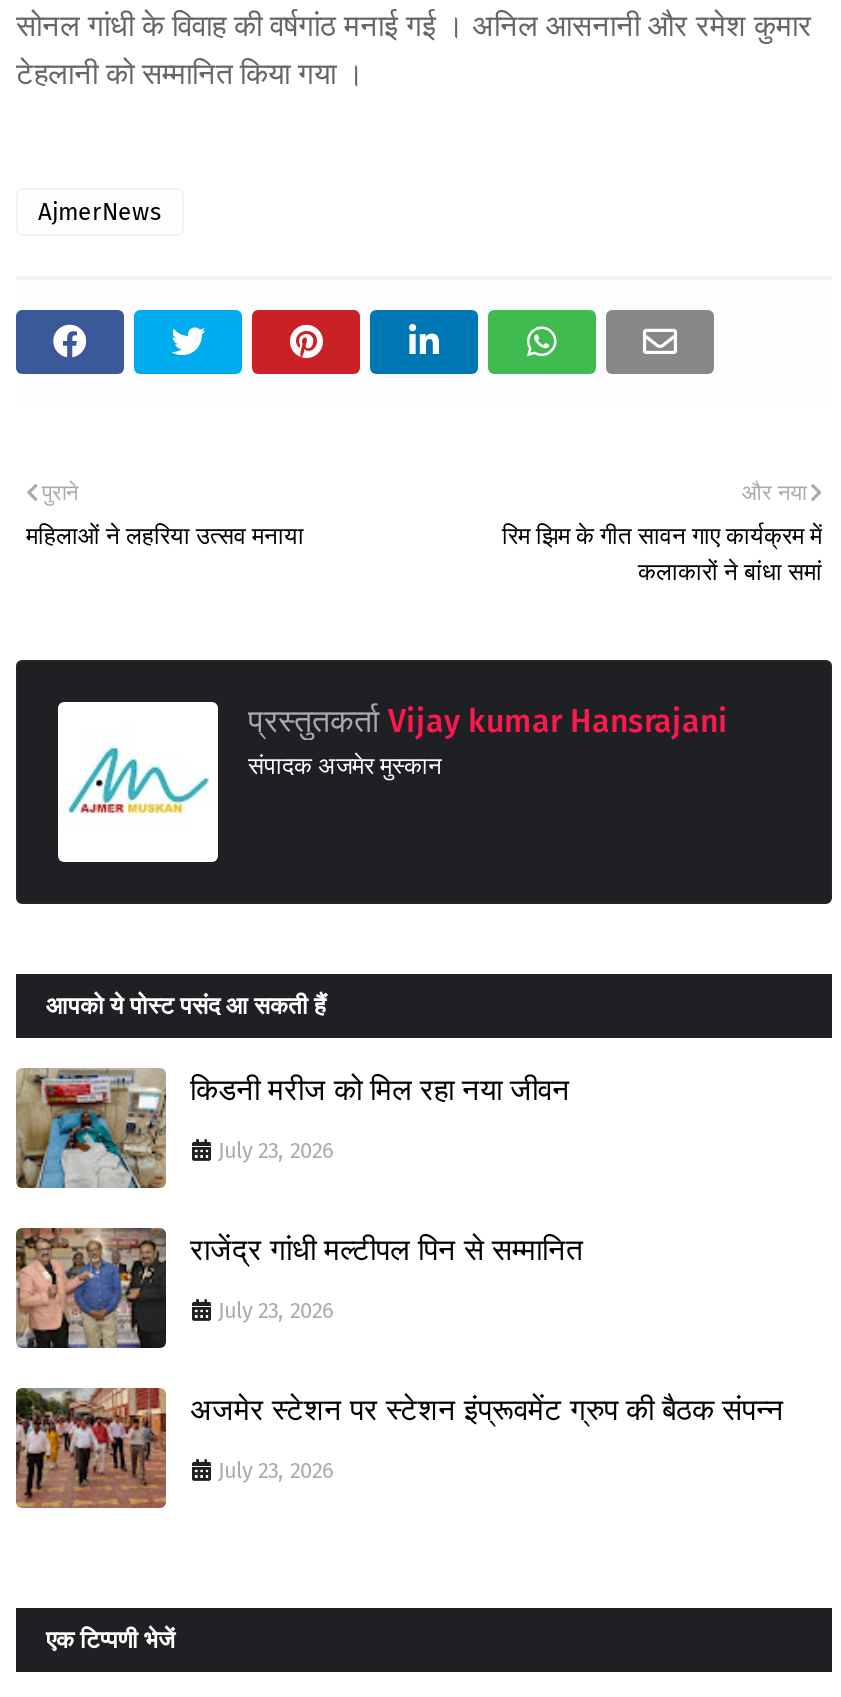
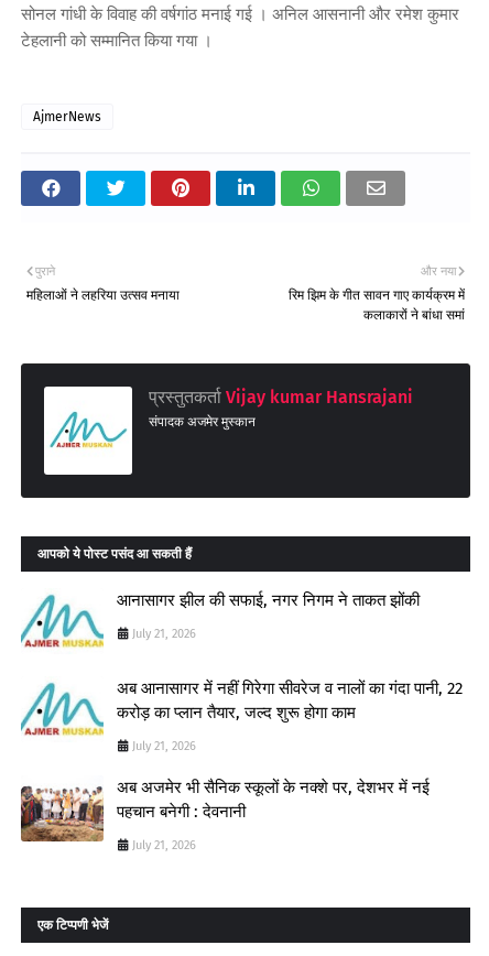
- [image]
- किडनी मरीज को मिल रहा नया जीवन
+ [image]
+ आनासागर झील की सफाई, नगर निगम ने ताकत झोंकी

- July 23, 2026
+ July 21, 2026

- [image]
- राजेंद्र गांधी मल्टीपल पिन से सम्मानित
+ [image]
+ अब आनासागर में नहीं गिरेगा सीवरेज व नालों का गंदा पानी, 22
+ करोड़ का प्लान तैयार, जल्द शुरू होगा काम

- July 23, 2026
+ July 21, 2026

- [image]
- अजमेर स्टेशन पर स्टेशन इंप्रूवमेंट ग्रुप की बैठक संपन्न
+ [image]
+ अब अजमेर भी सैनिक स्कूलों के नक्शे पर, देशभर में नई
+ पहचान बनेगी : देवनानी

- July 23, 2026
+ July 21, 2026
